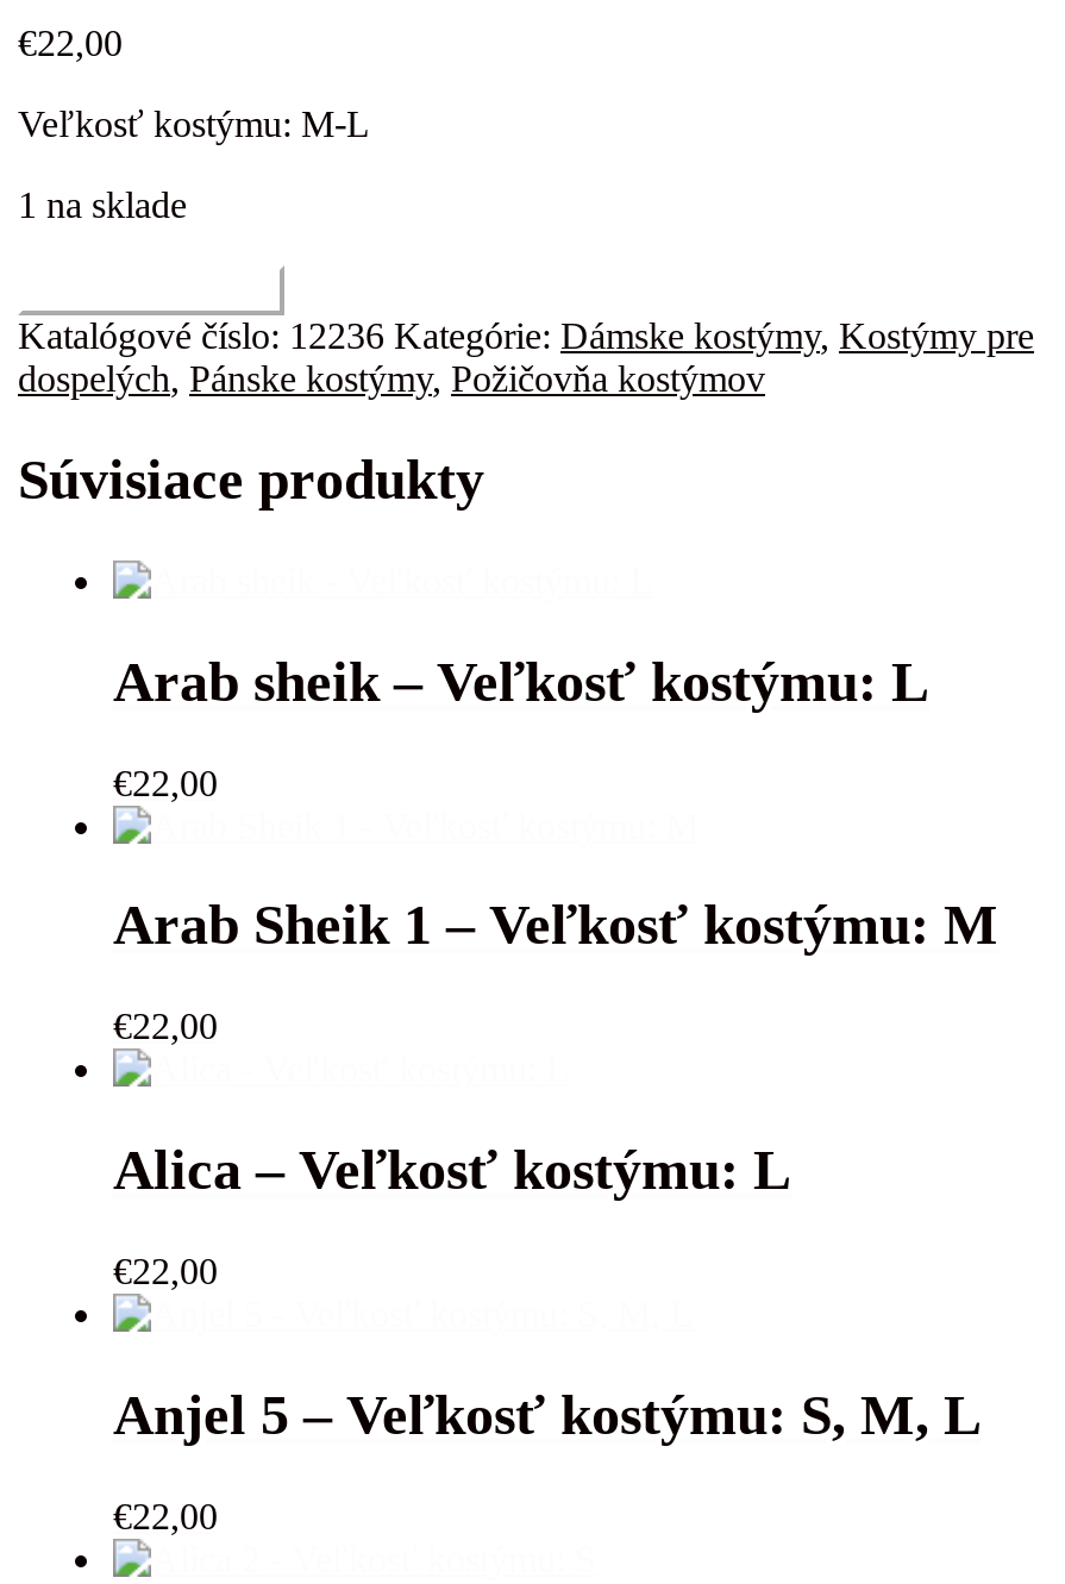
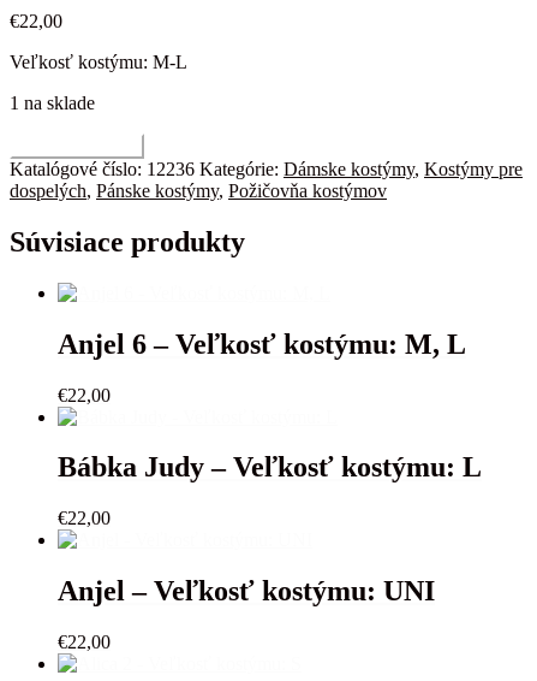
- Arab sheik – Veľkosť kostýmu: L
+ Anjel 6 – Veľkosť kostýmu: M, L

- Arab Sheik 1 – Veľkosť kostýmu: M
+ Bábka Judy – Veľkosť kostýmu: L

- Alica – Veľkosť kostýmu: L
- €22,00
- Anjel 5 – Veľkosť kostýmu: S, M, L
+ Anjel – Veľkosť kostýmu: UNI
